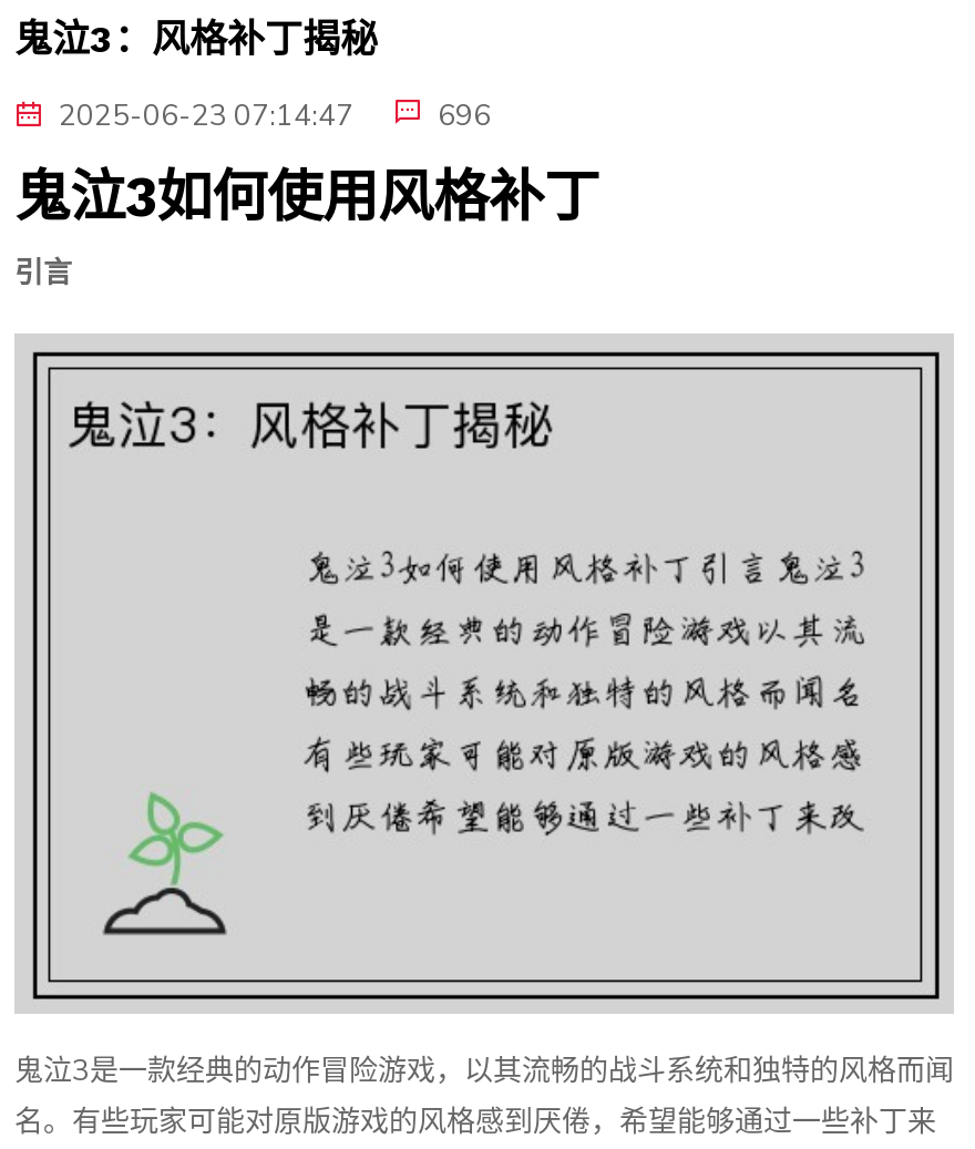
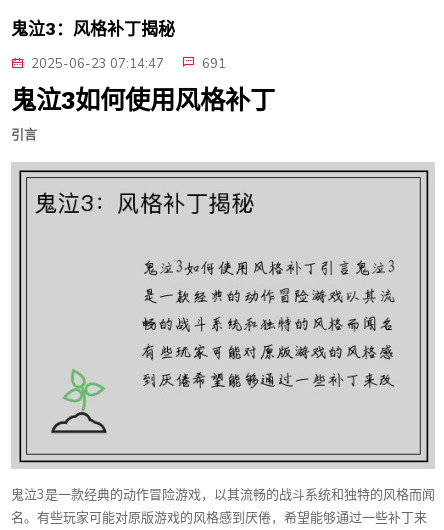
- 696
+ 691
